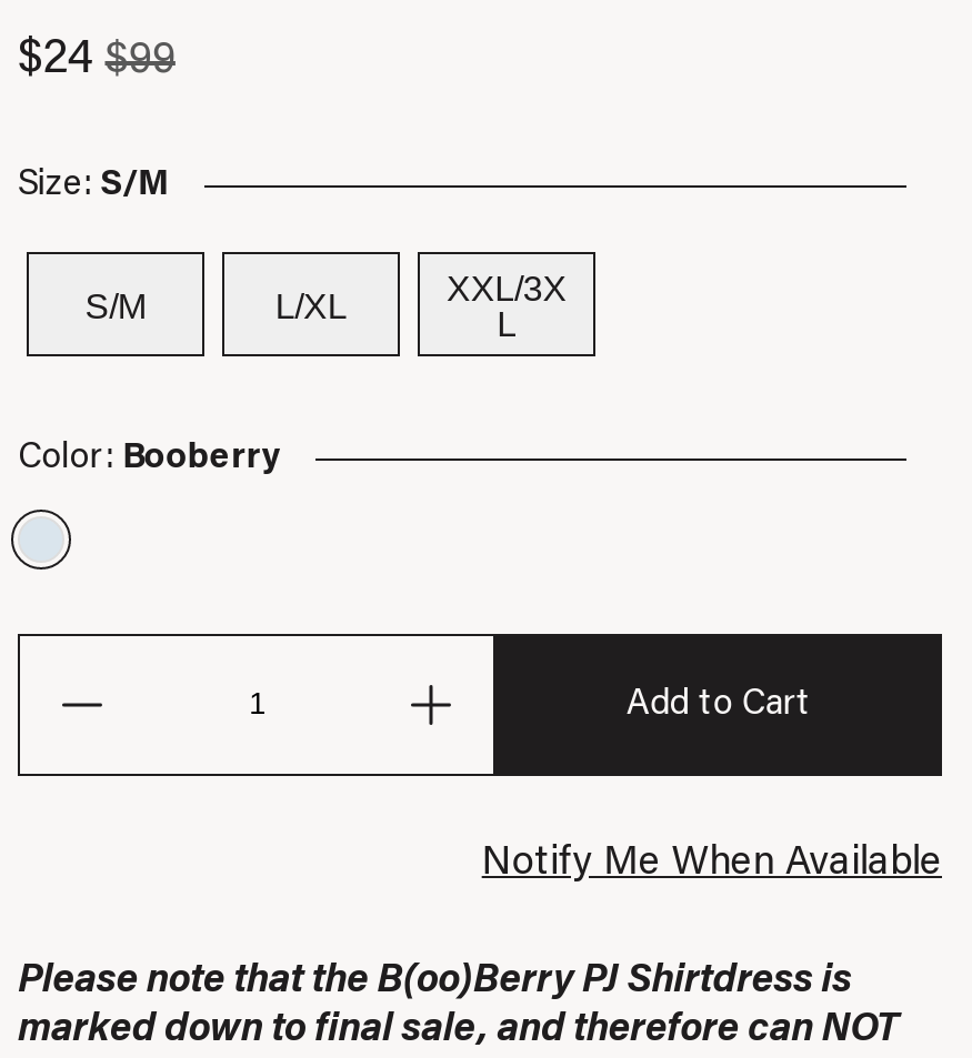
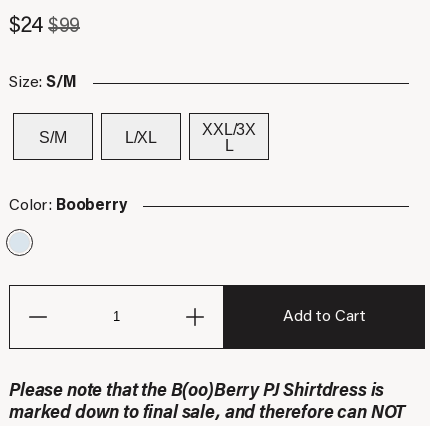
- Notify Me When Available
